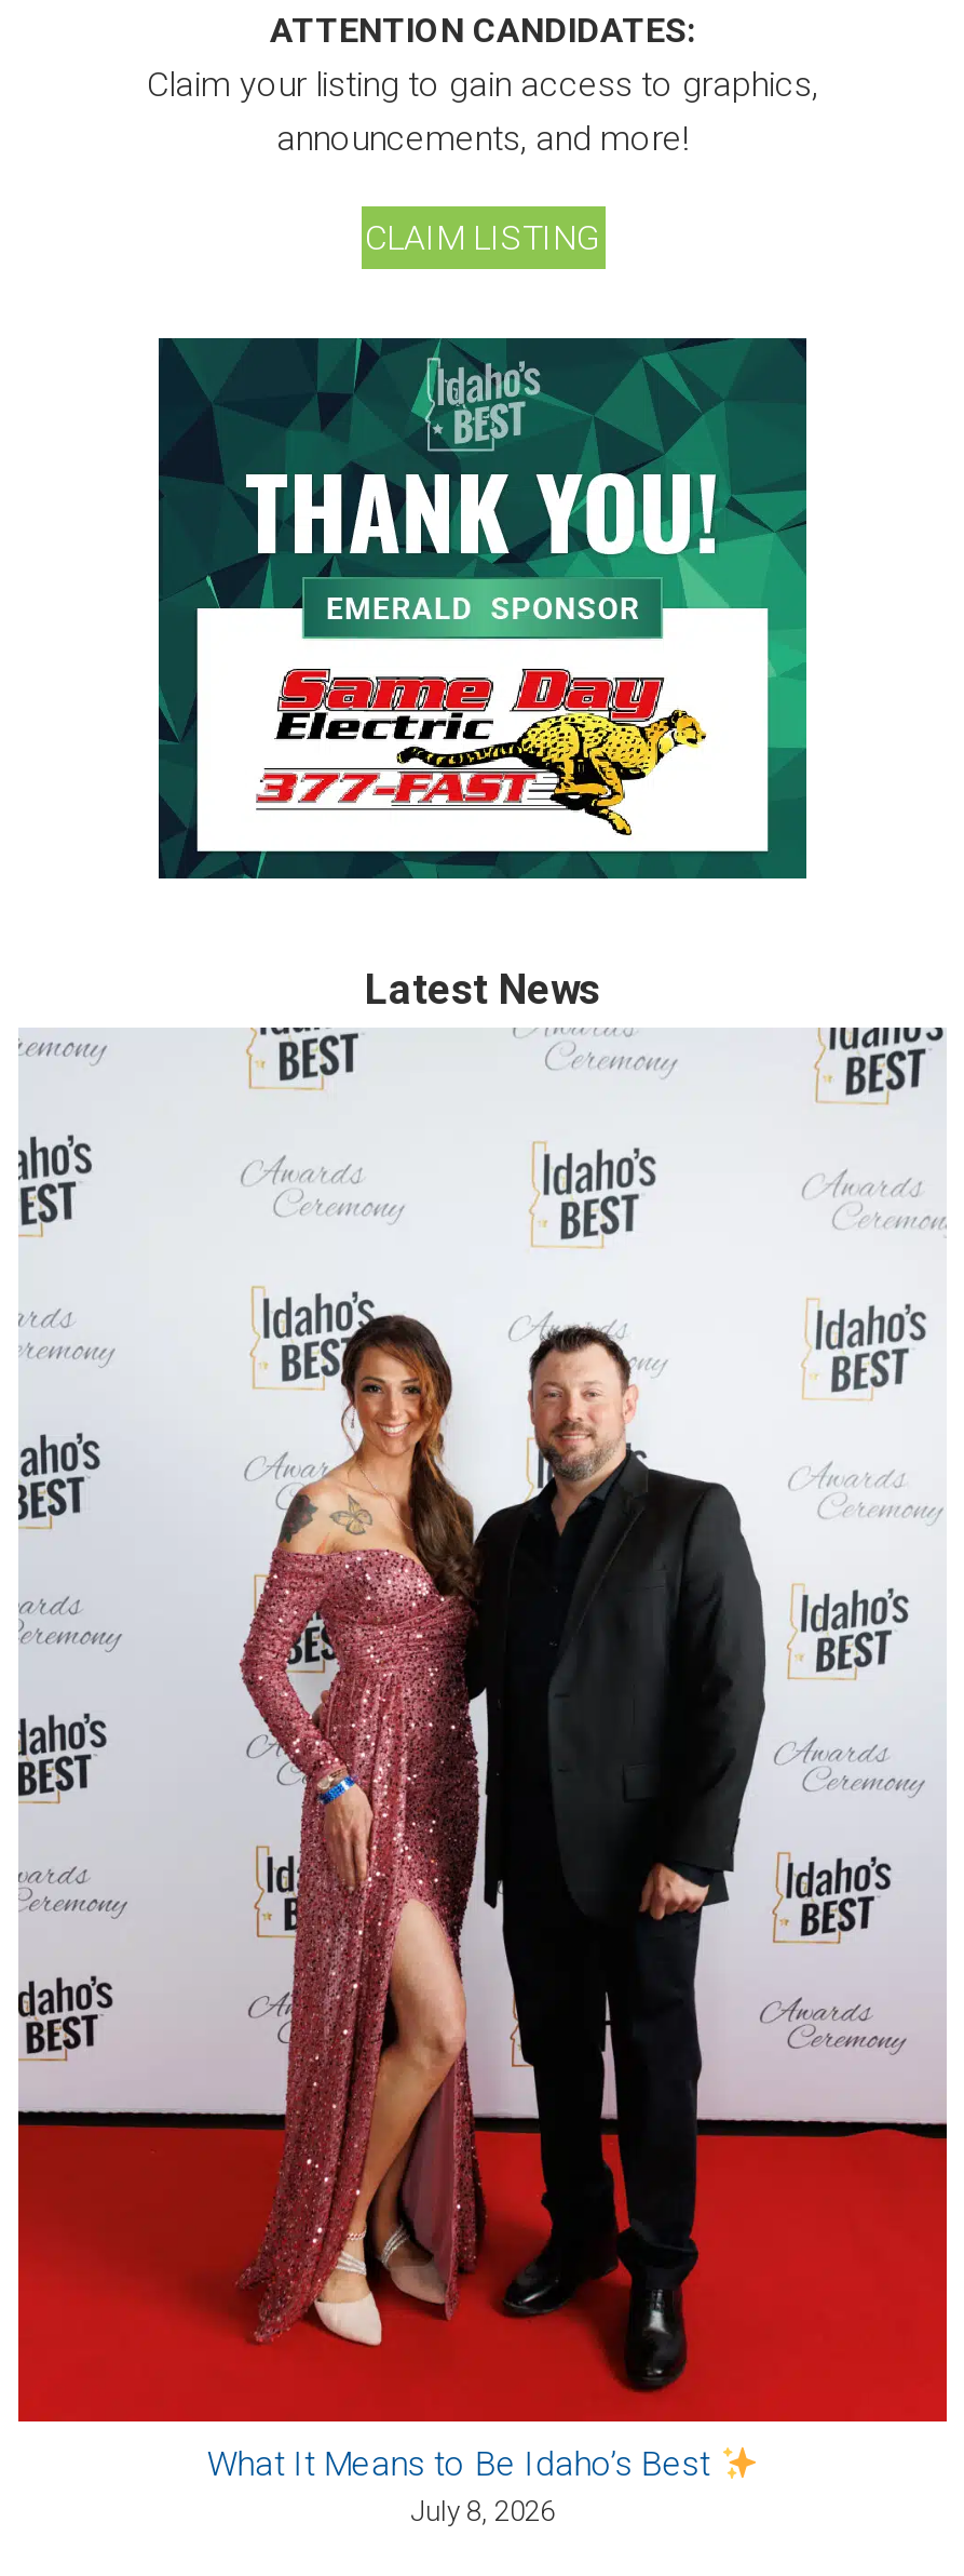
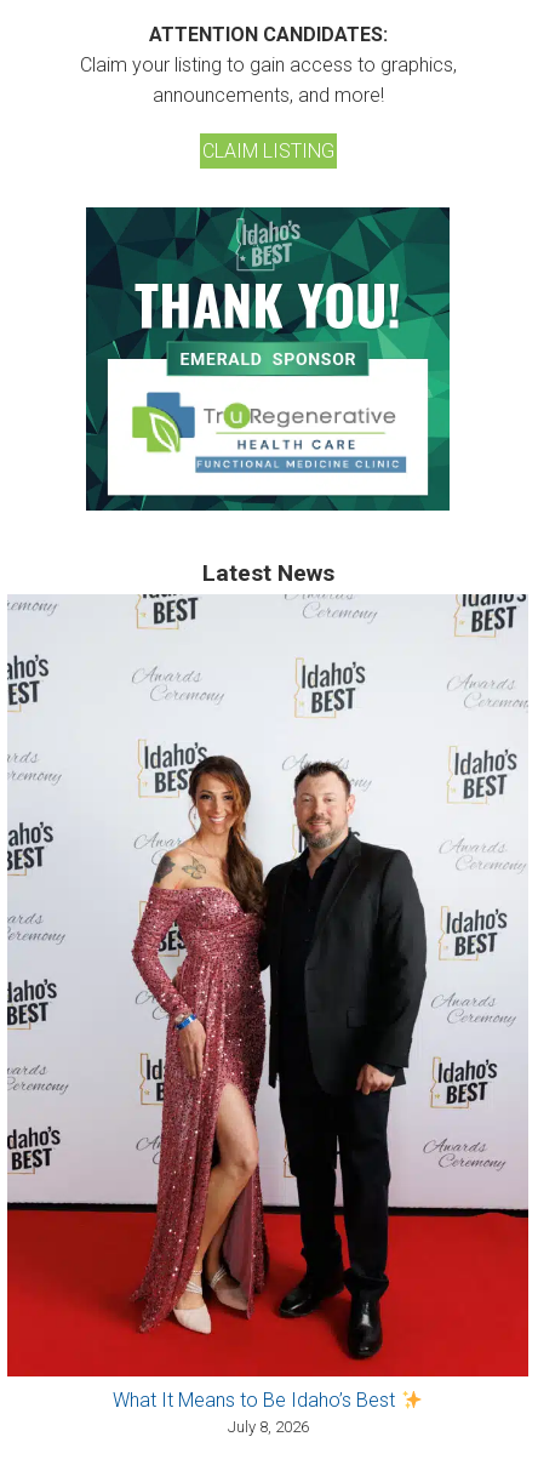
- [image]
+ [image]
